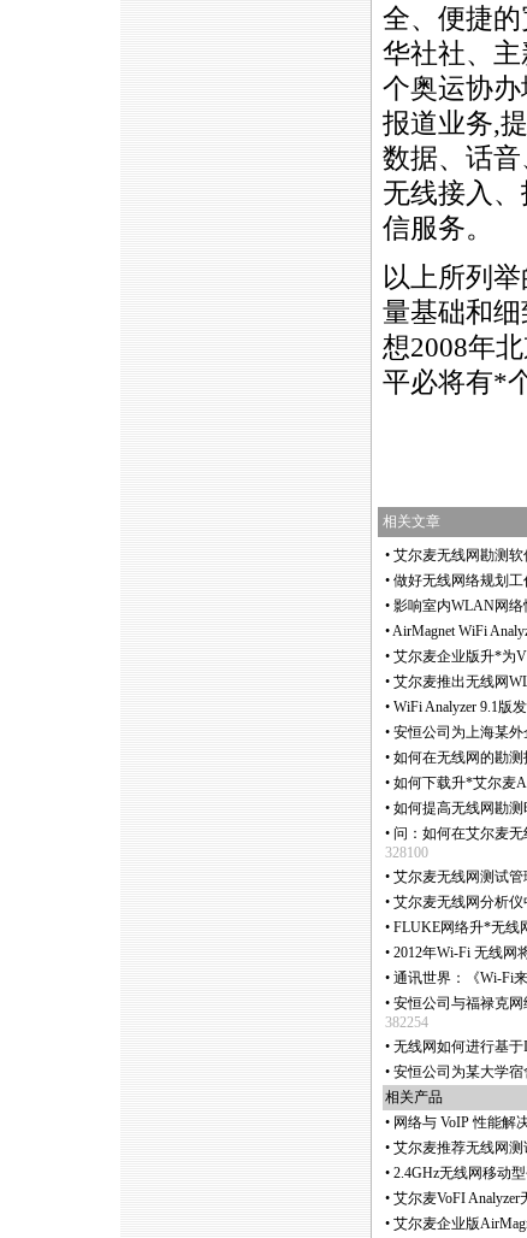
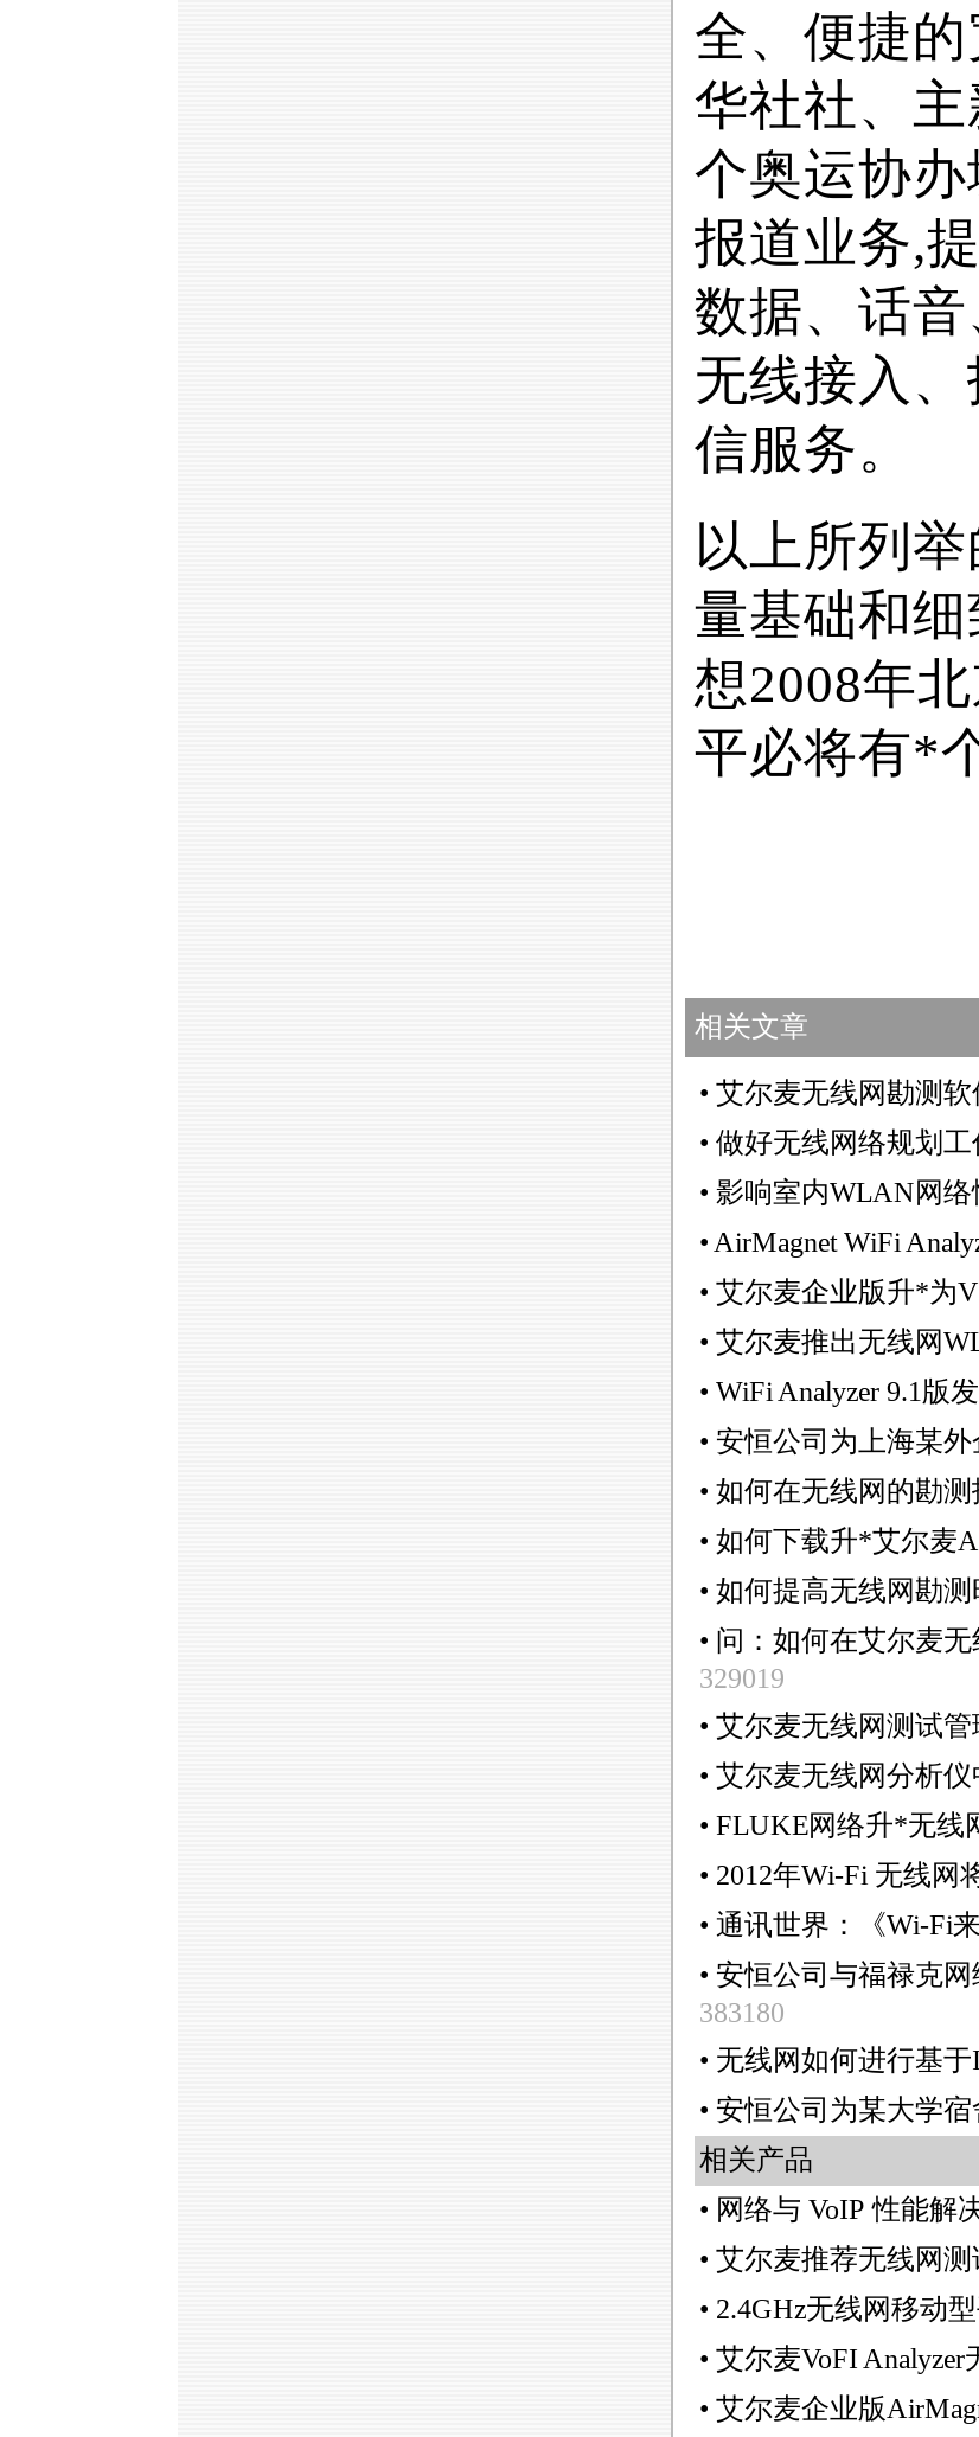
- 328100
+ 329019

- 382254
+ 383180
